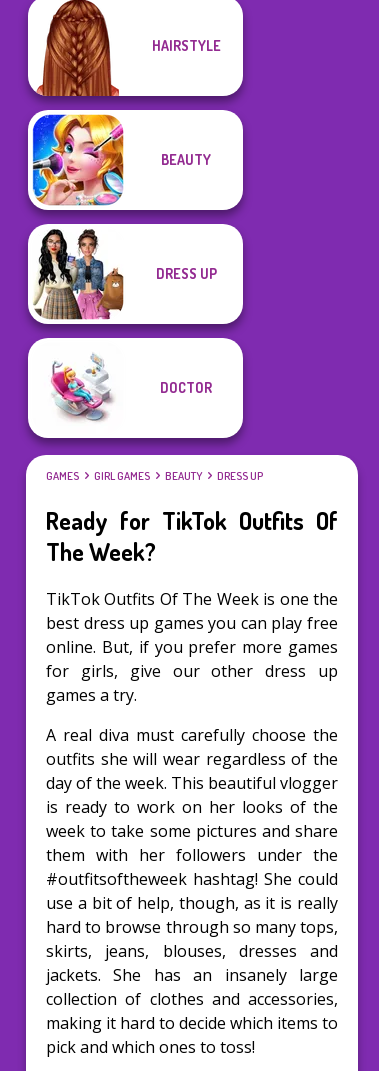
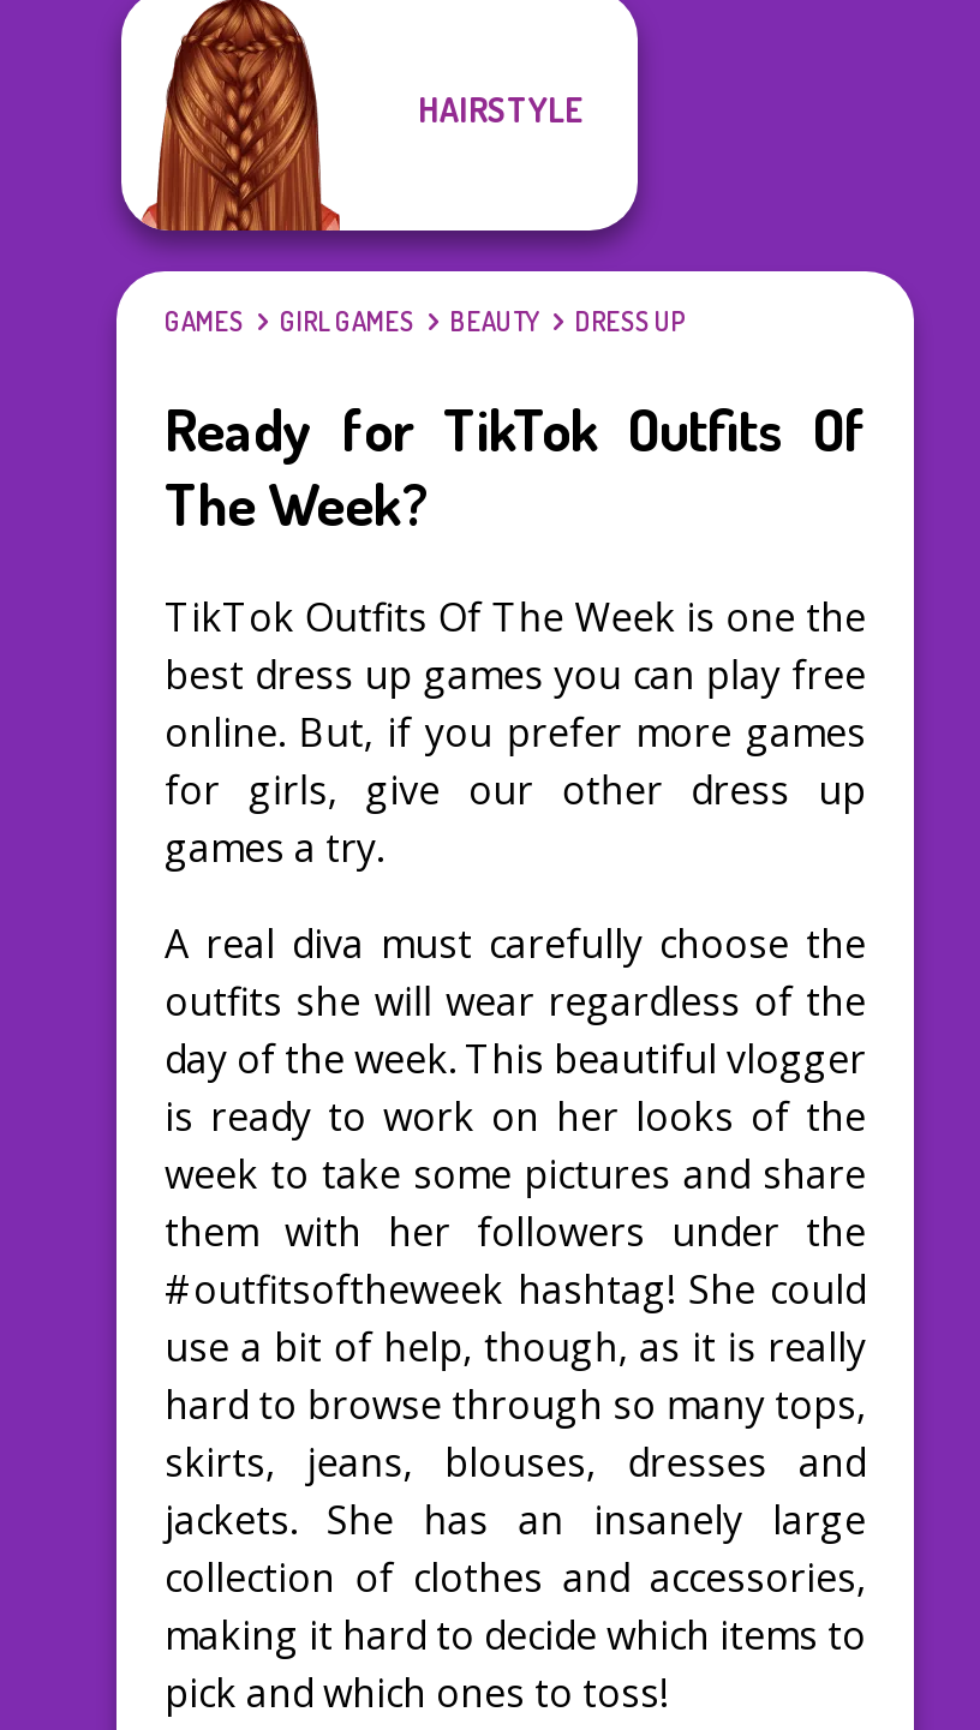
- [image]
- BEAUTY

- DRESS UP

- [image]

- DOCTOR
